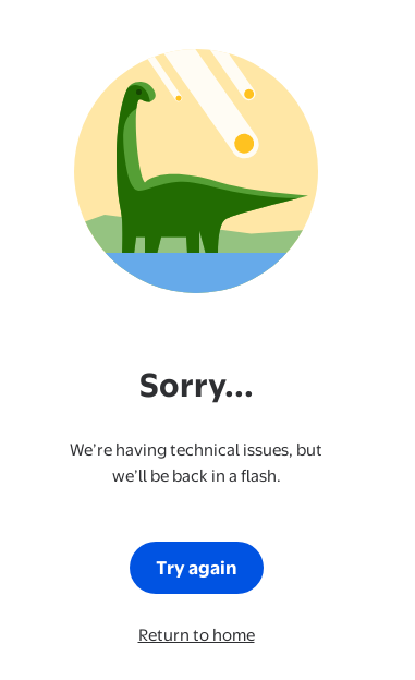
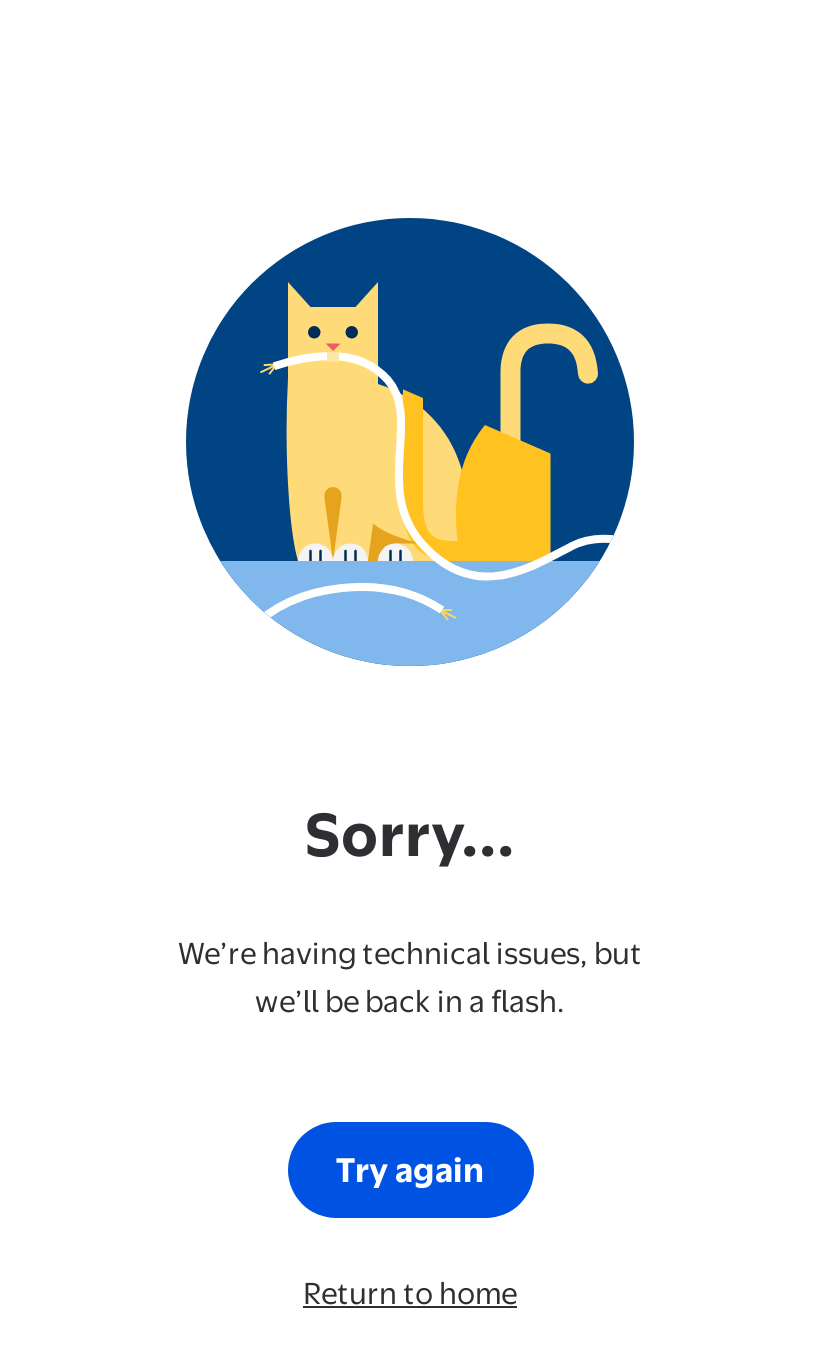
- [image]
+ [image]
